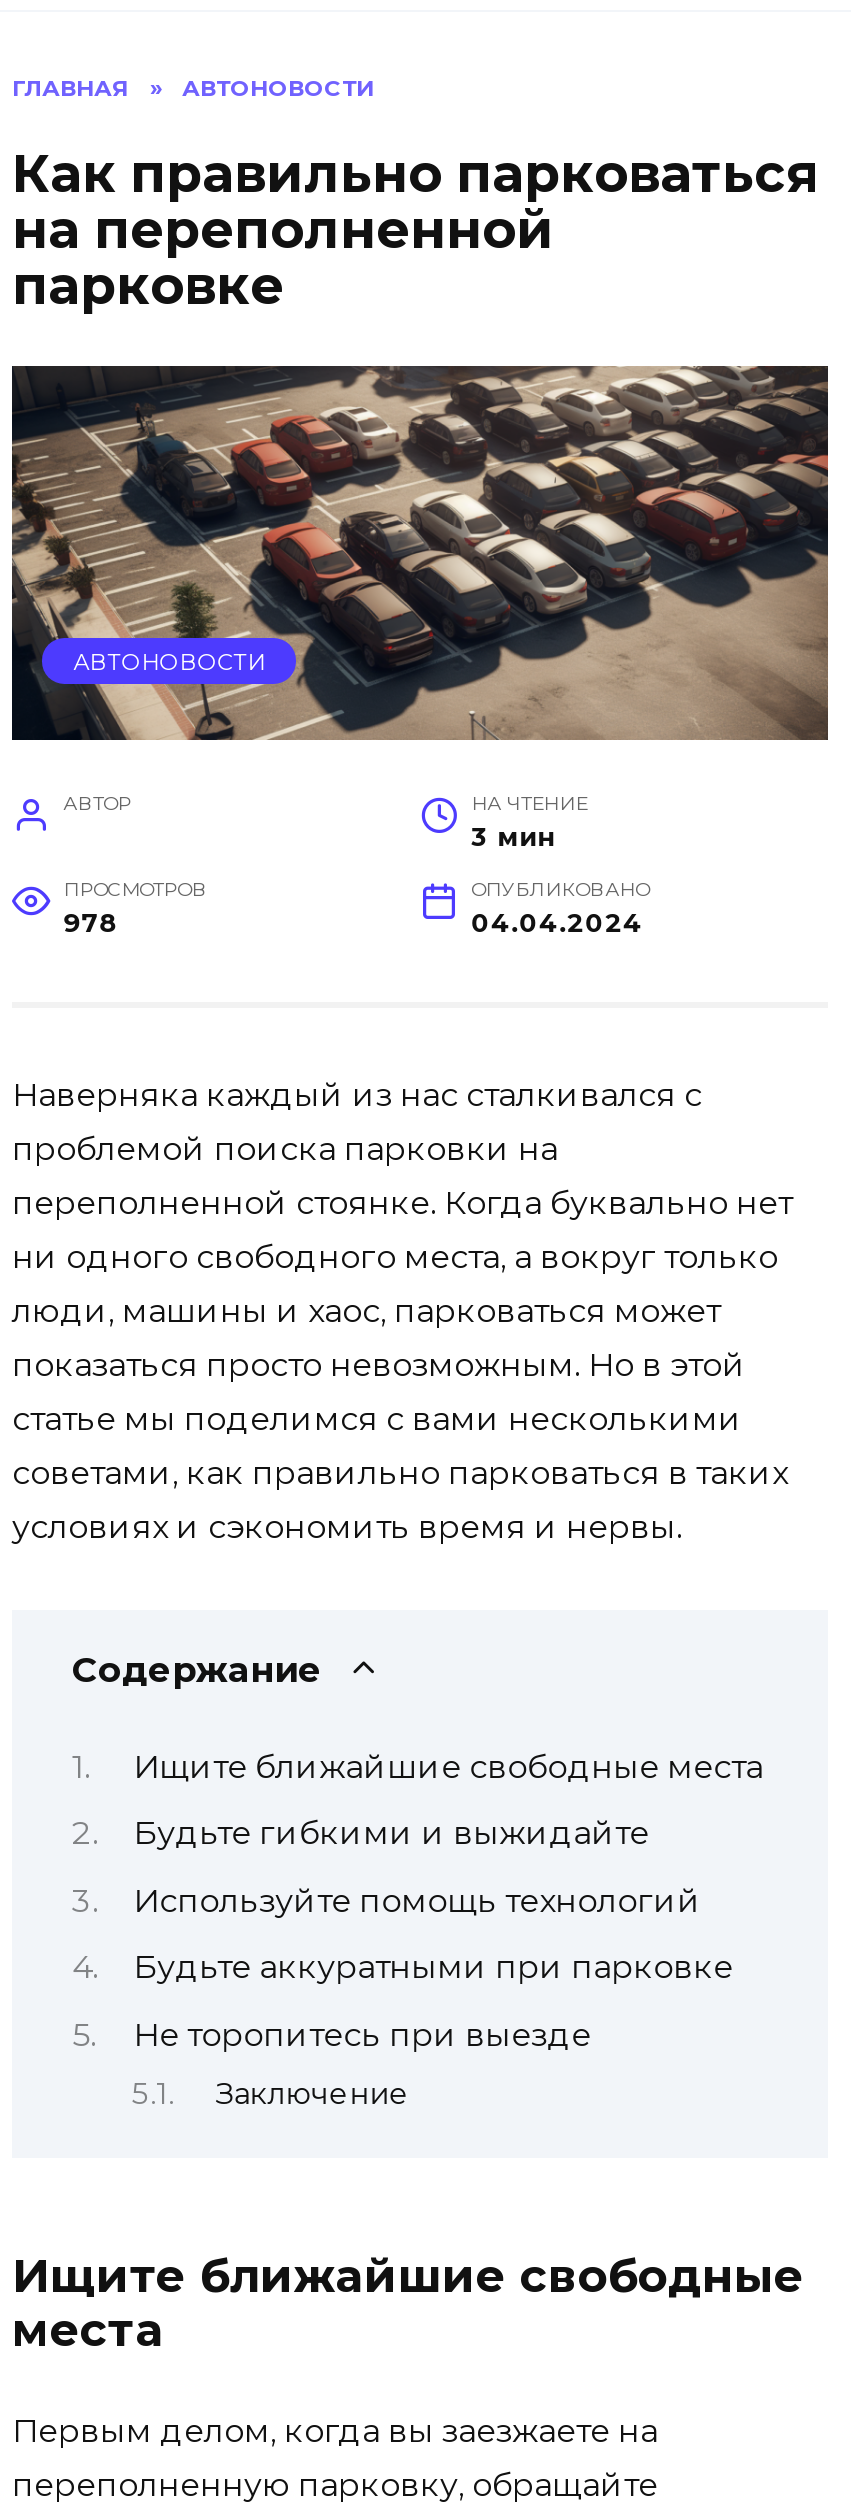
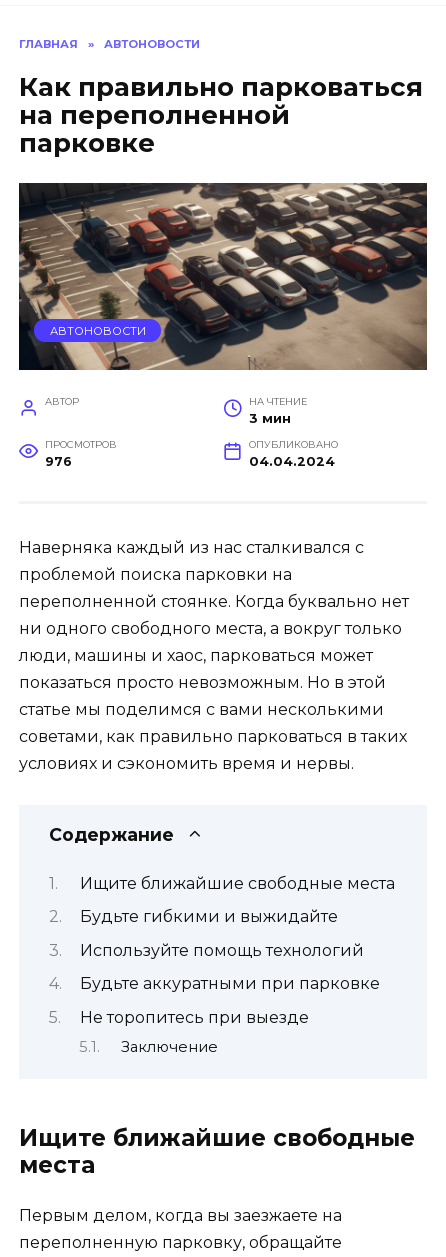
- 978
+ 976
